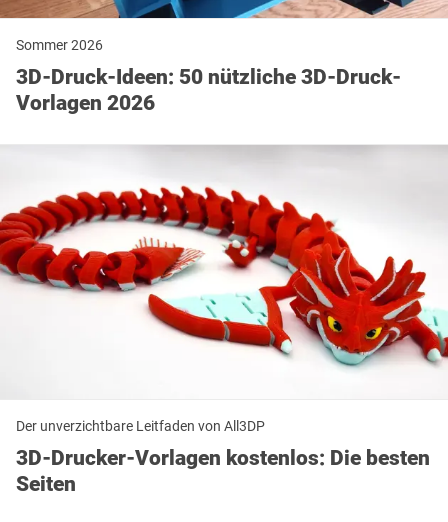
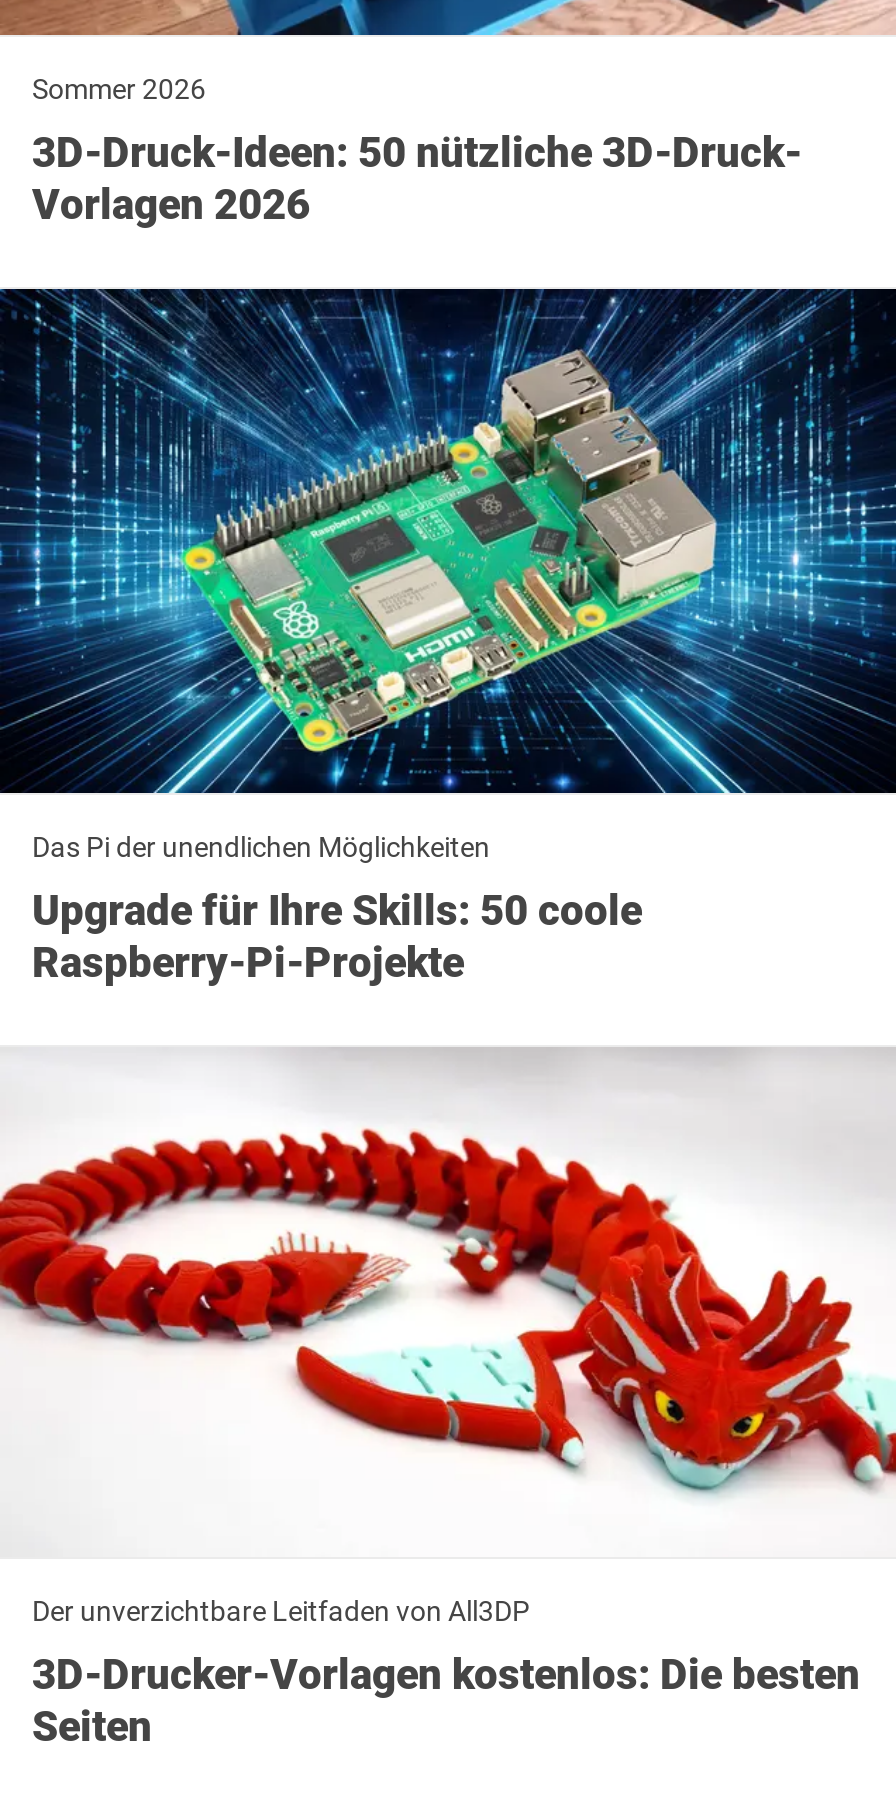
+ [image]
+ Das Pi der unendlichen Möglichkeiten
+ Upgrade für Ihre Skills: 50 coole
+ Raspberry-Pi-Projekte
